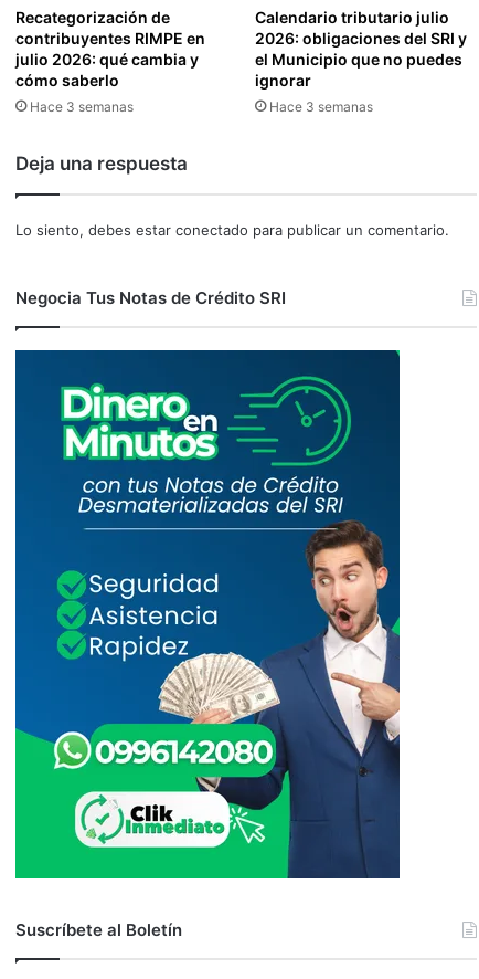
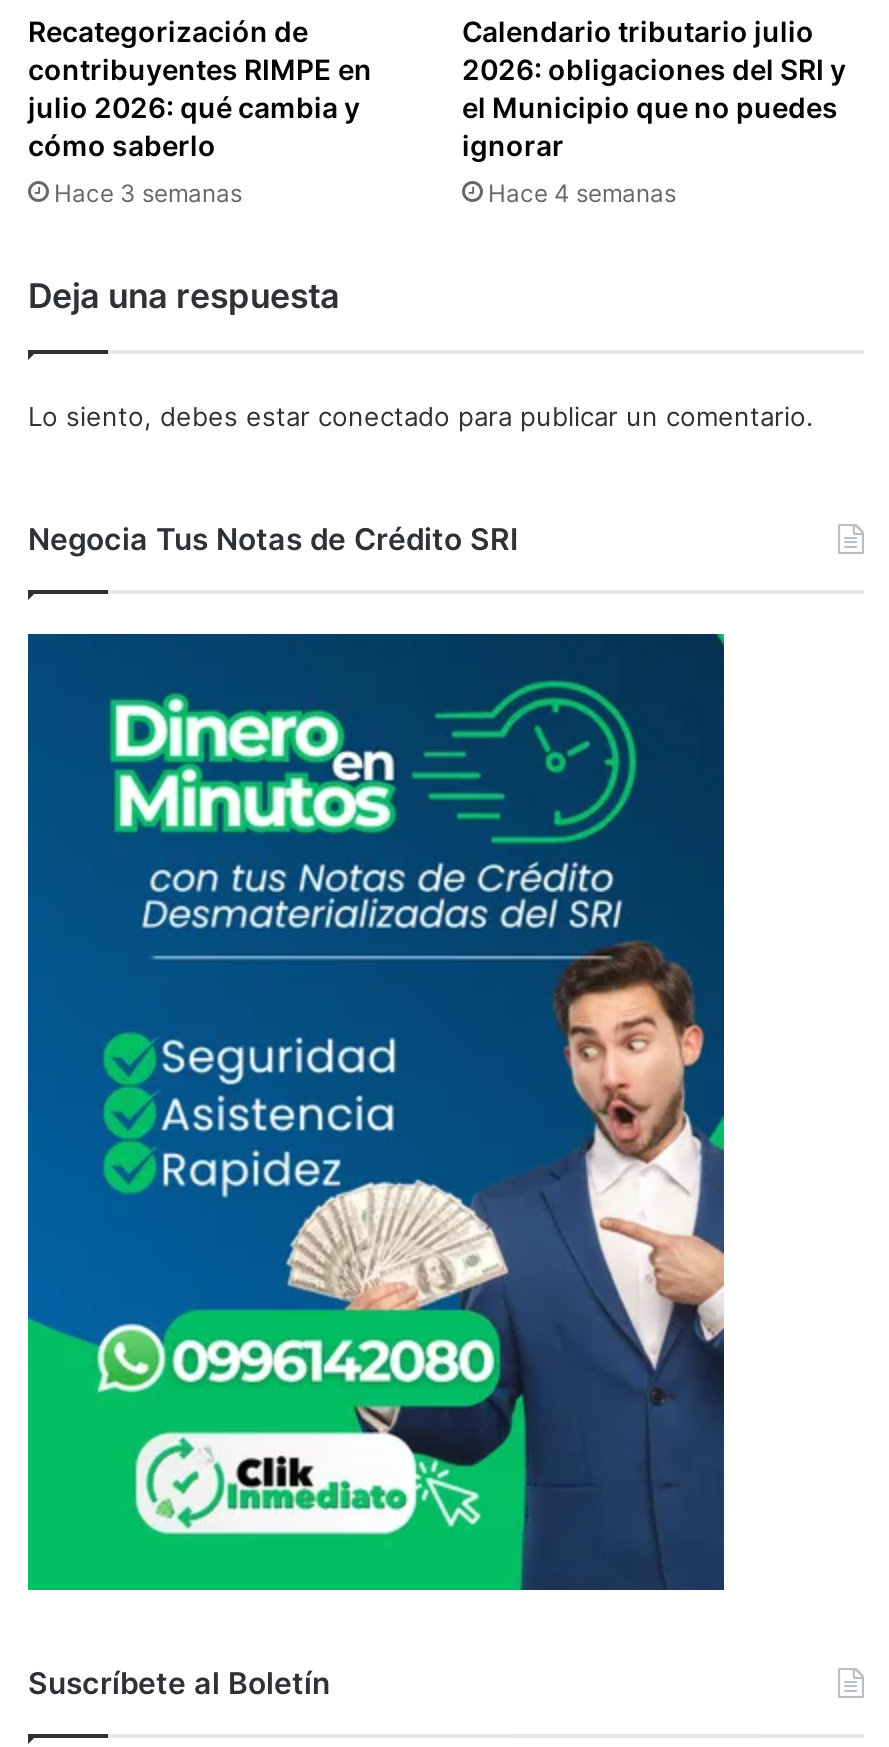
- Hace 3 semanas
+ Hace 4 semanas
